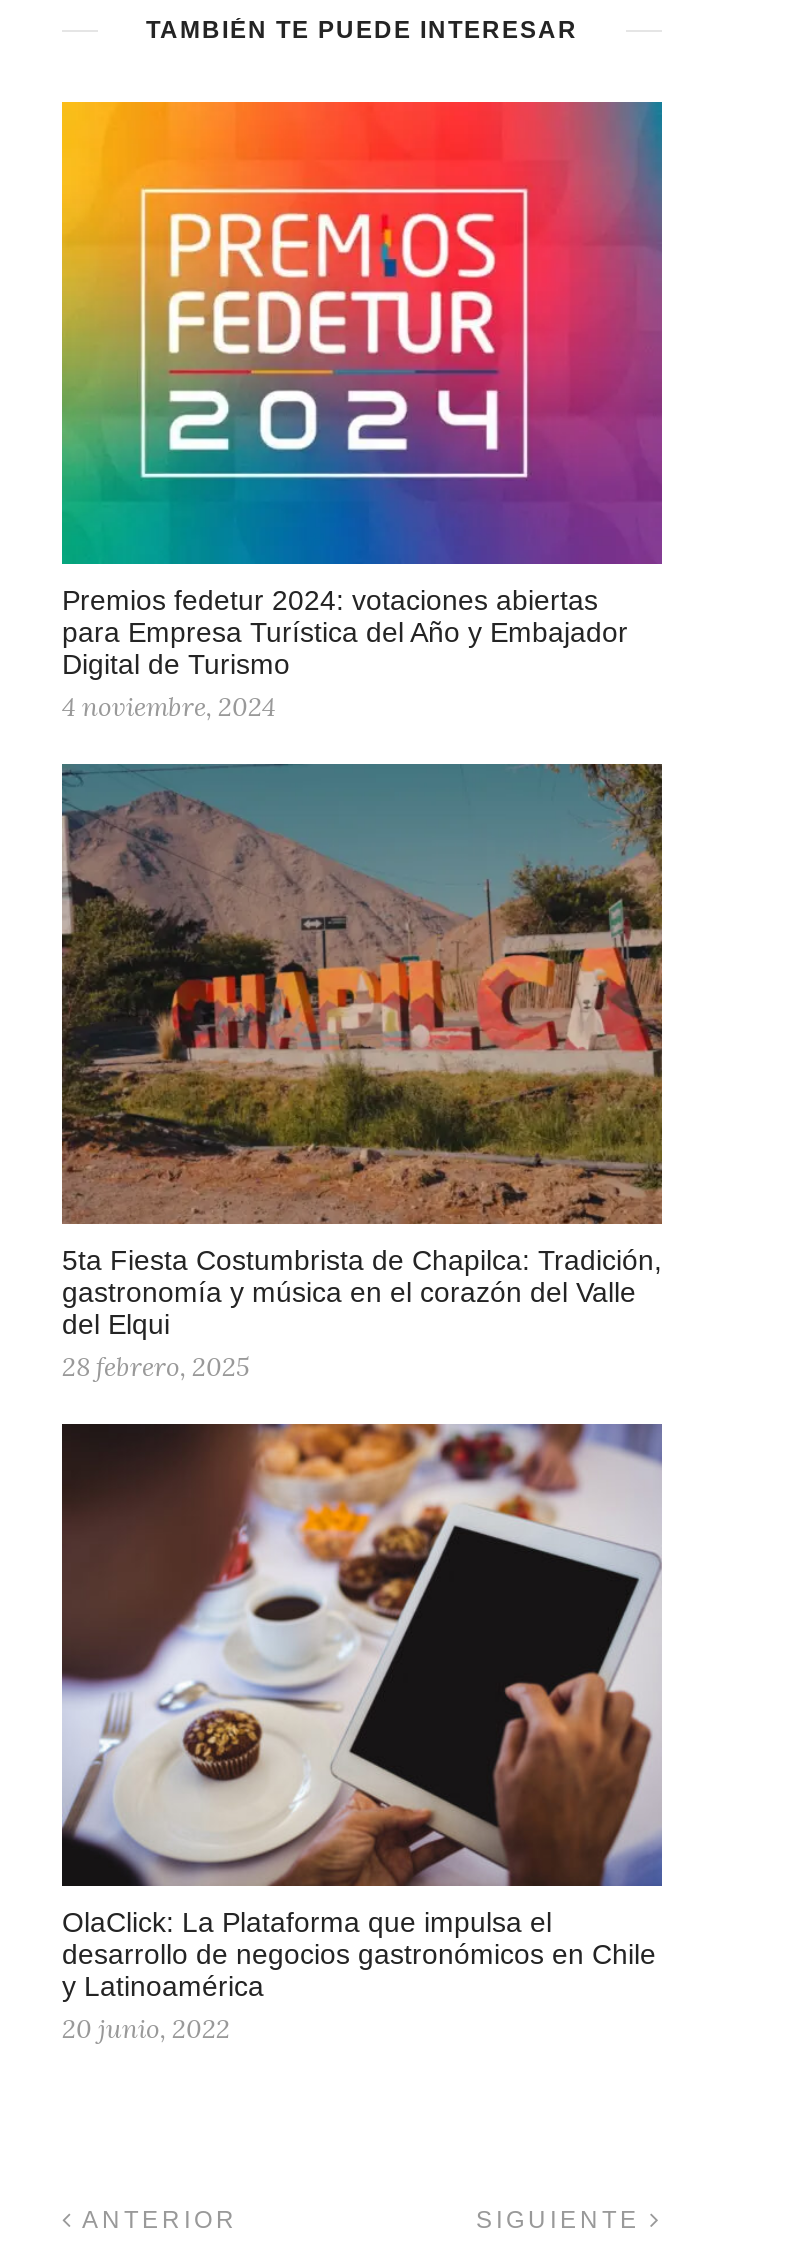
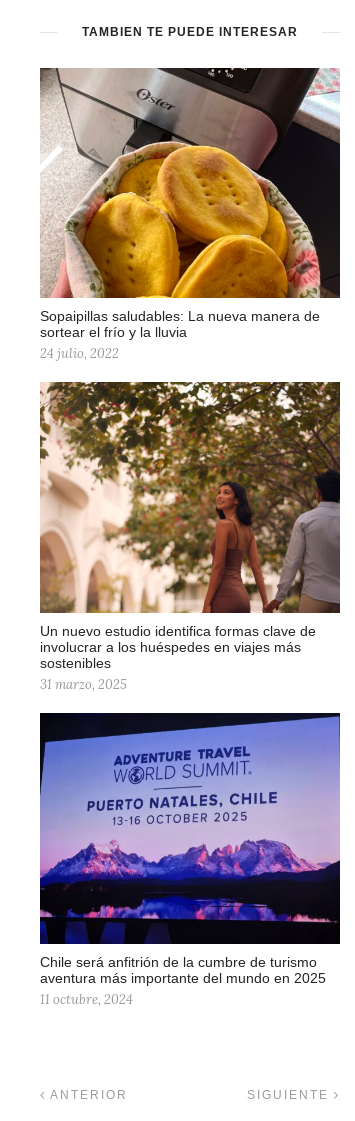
- [image]
- Premios fedetur 2024: votaciones abiertas
- para Empresa Turística del Año y Embajador
- Digital de Turismo
- 4 noviembre, 2024
+ [image]
+ Sopaipillas saludables: La nueva manera de
+ sortear el frío y la lluvia
+ 24 julio, 2022

- [image]
- 5ta Fiesta Costumbrista de Chapilca: Tradición,
- gastronomía y música en el corazón del Valle
- del Elqui
- 28 febrero, 2025
+ [image]
+ Un nuevo estudio identifica formas clave de
+ involucrar a los huéspedes en viajes más
+ sostenibles
+ 31 marzo, 2025

- [image]
- OlaClick: La Plataforma que impulsa el
- desarrollo de negocios gastronómicos en Chile
- y Latinoamérica
- 20 junio, 2022
+ [image]
+ Chile será anfitrión de la cumbre de turismo
+ aventura más importante del mundo en 2025
+ 11 octubre, 2024
